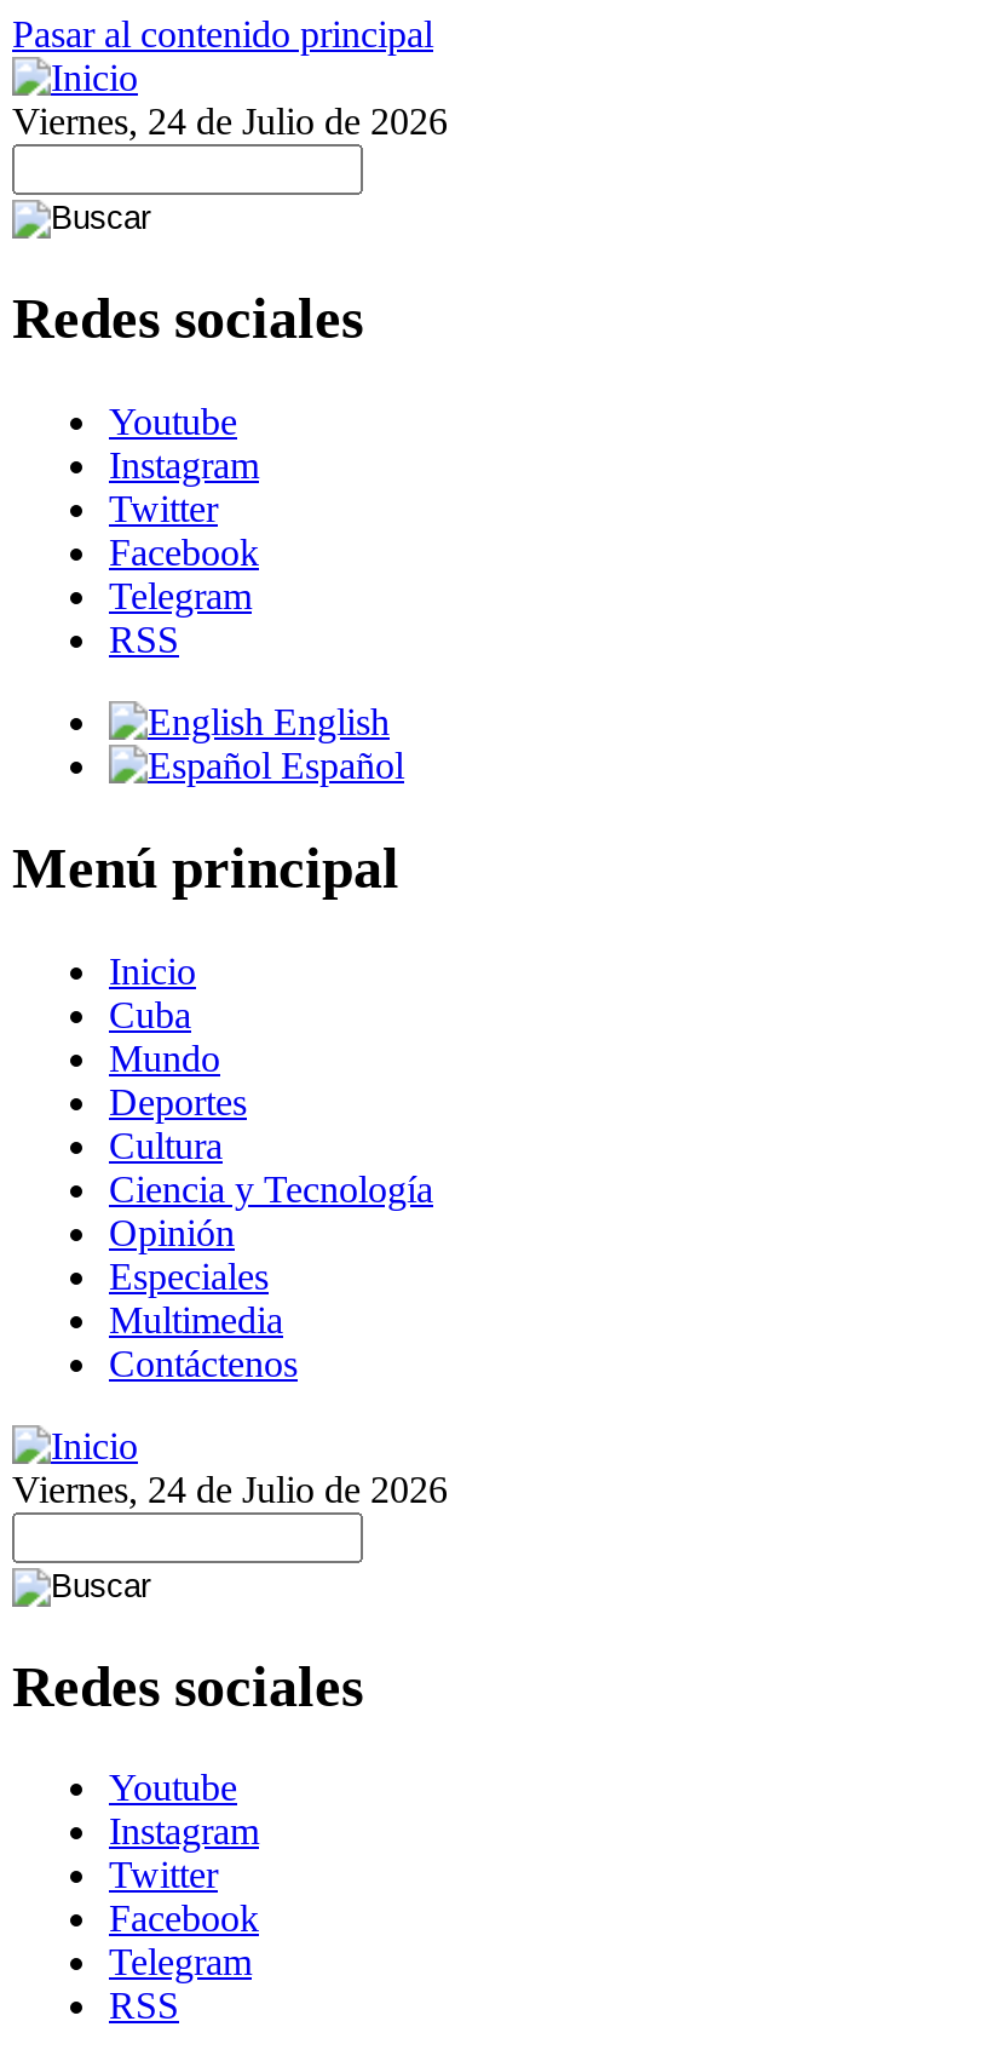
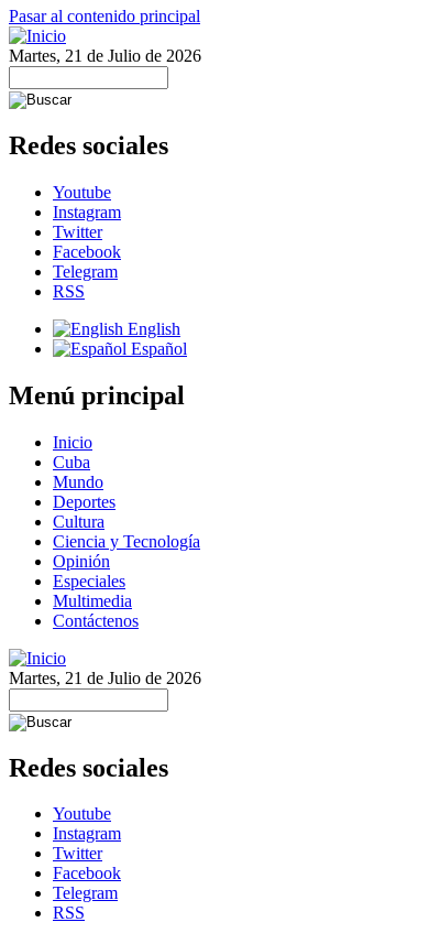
- Viernes, 24 de Julio de 2026
+ Martes, 21 de Julio de 2026

- Viernes, 24 de Julio de 2026
+ Martes, 21 de Julio de 2026
